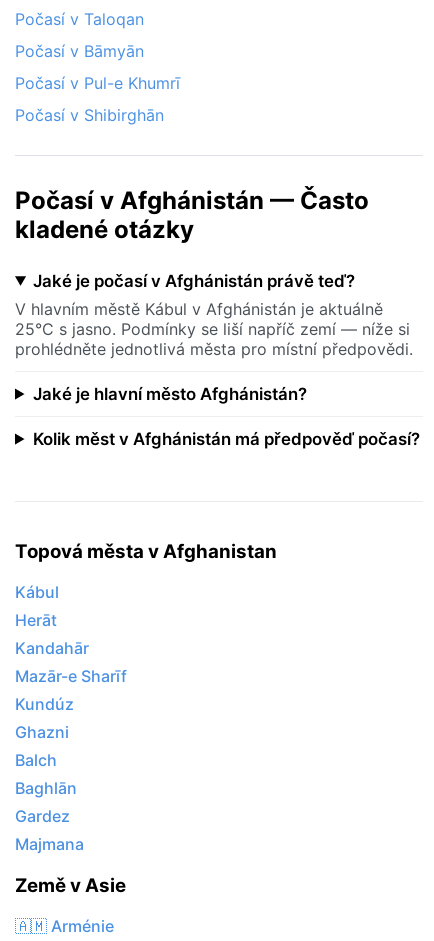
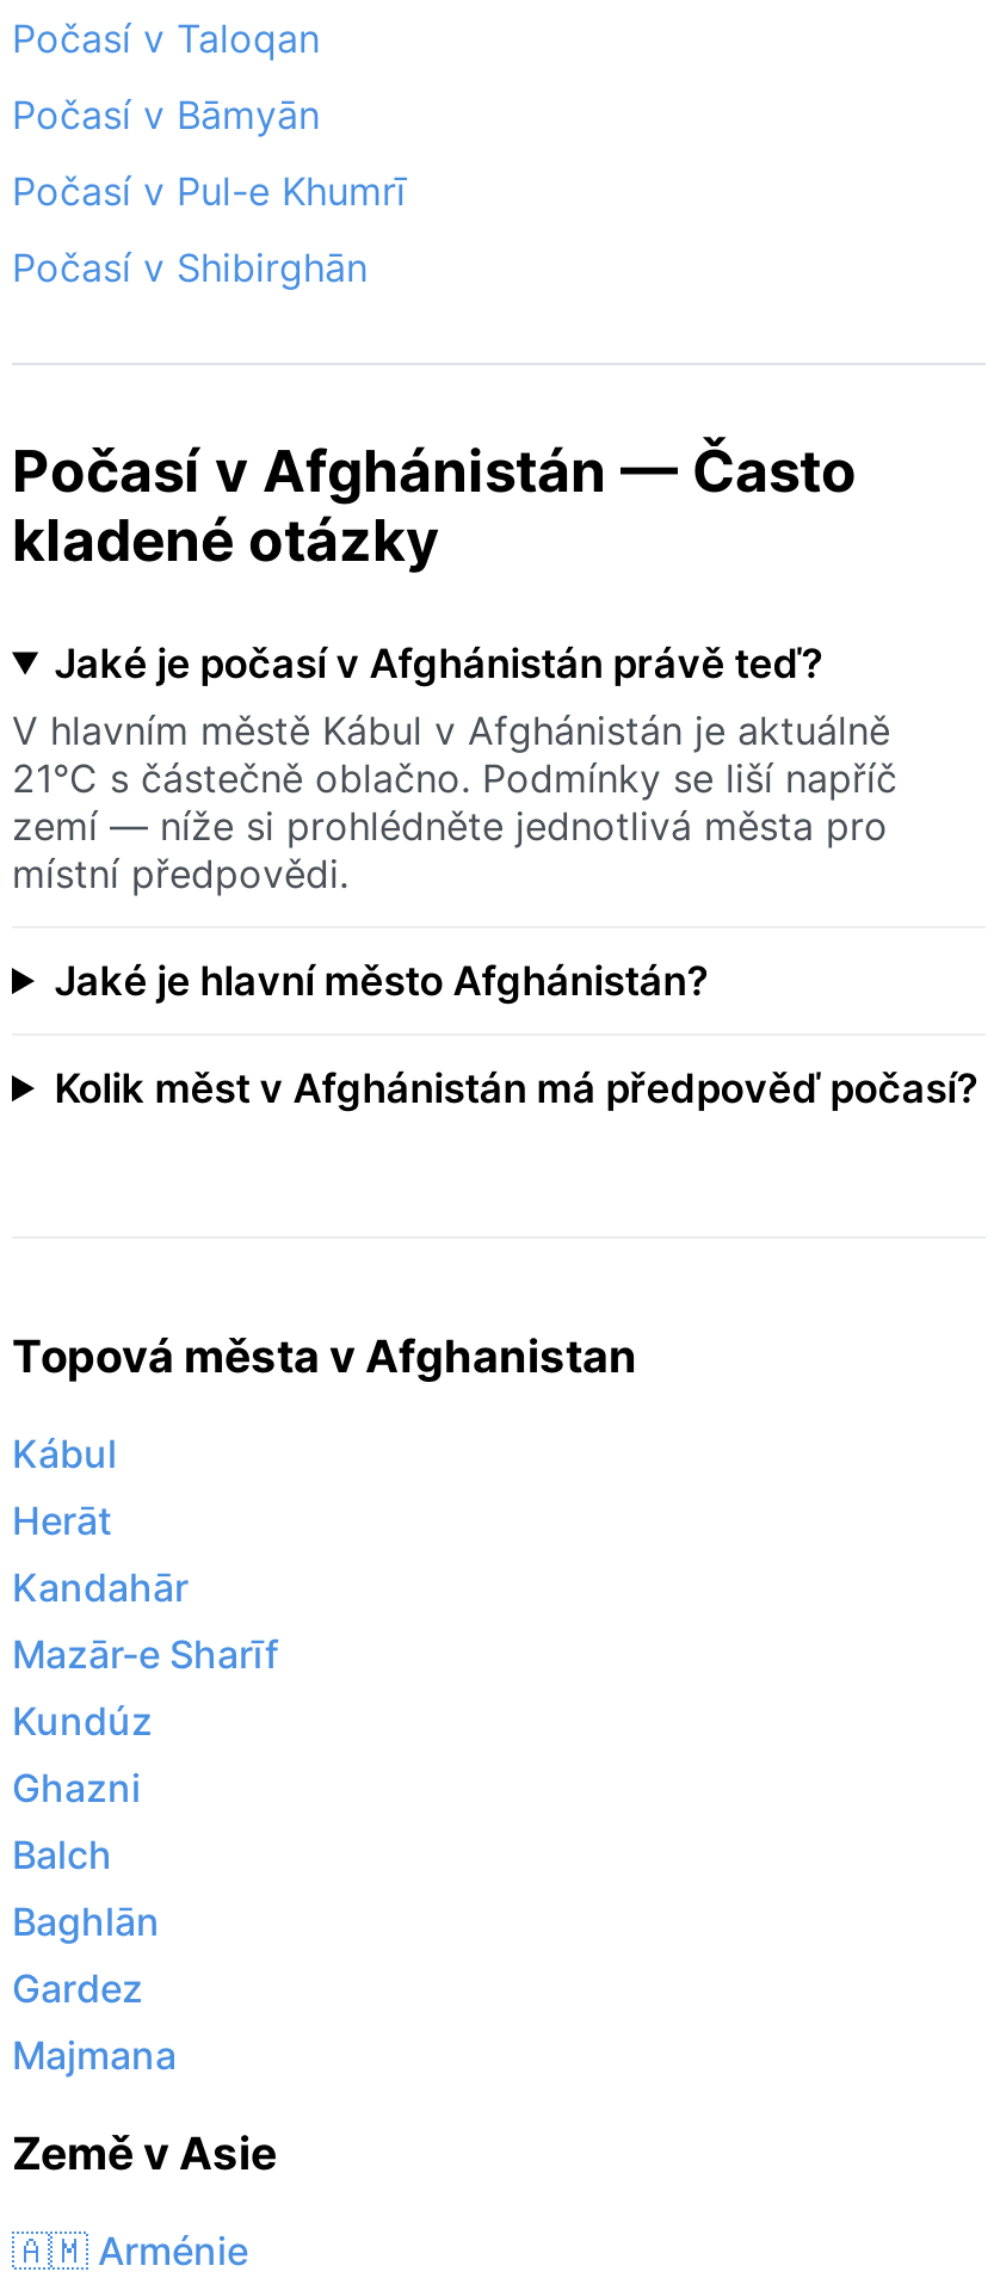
- 25°C s jasno. Podmínky se liší napříč zemí — níže si
- prohlédněte jednotlivá města pro místní předpovědi.
+ 21°C s částečně oblačno. Podmínky se liší napříč
+ zemí — níže si prohlédněte jednotlivá města pro
+ místní předpovědi.
